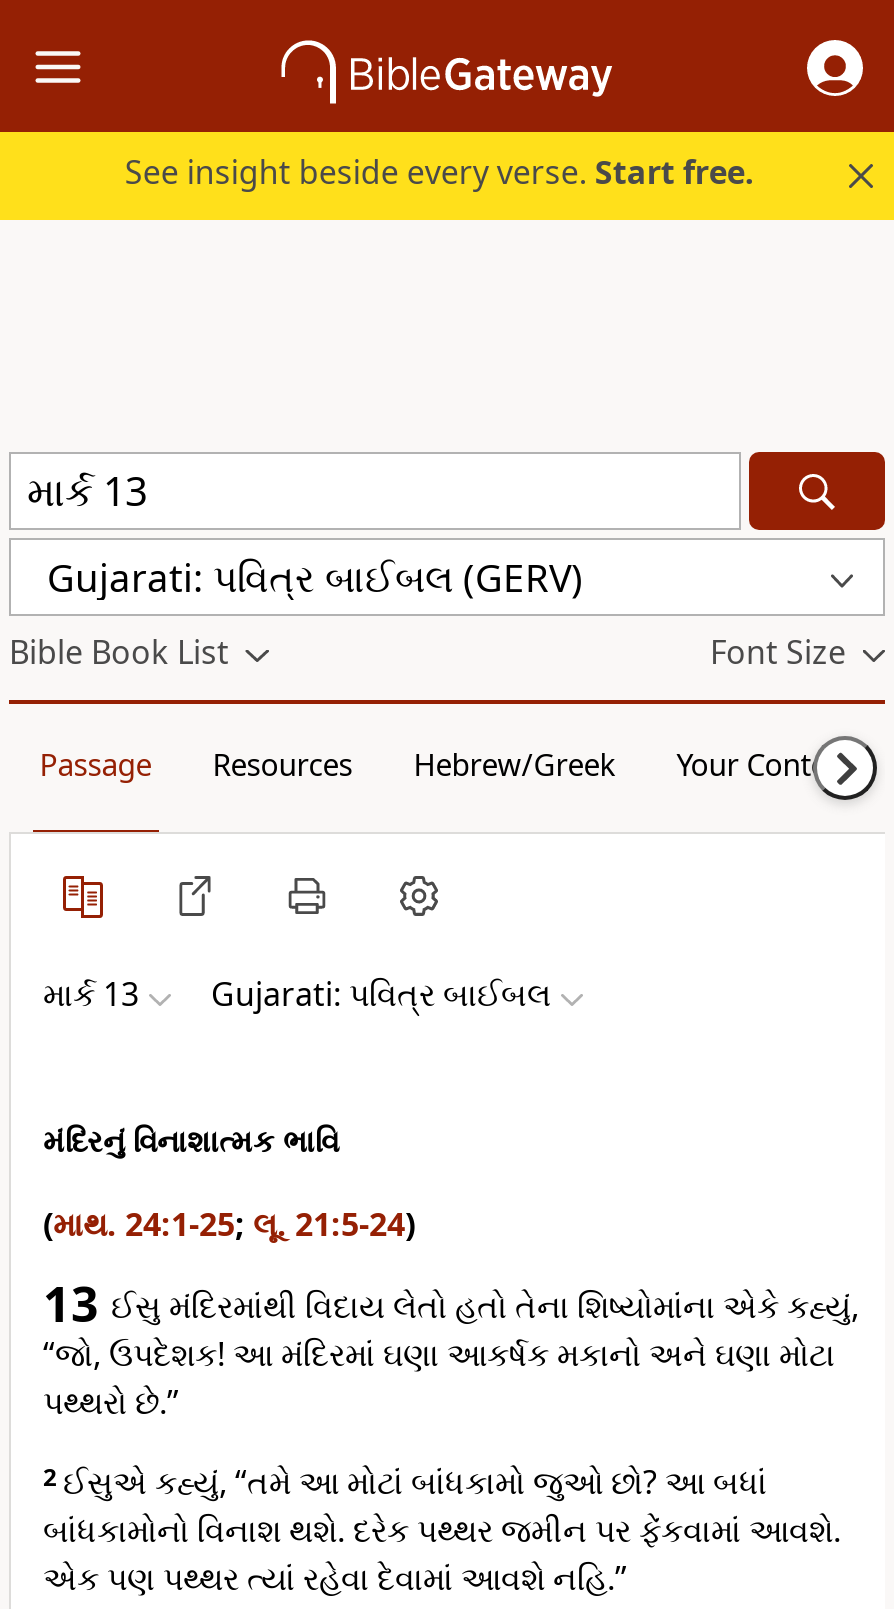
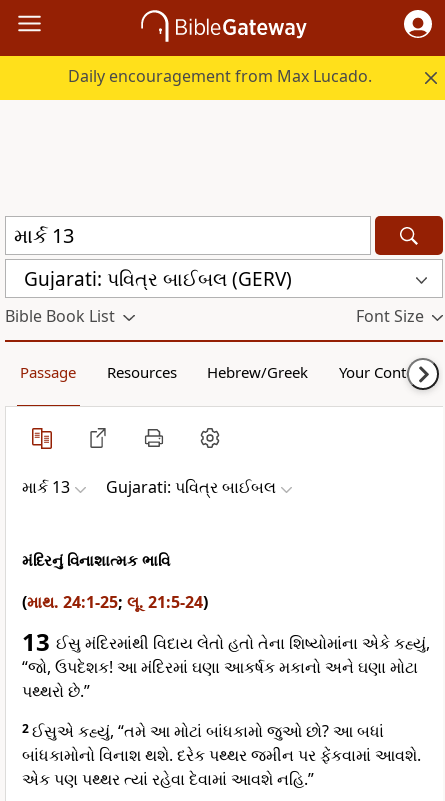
- See insight beside every verse. Start free.
+ Daily encouragement from Max Lucado.
